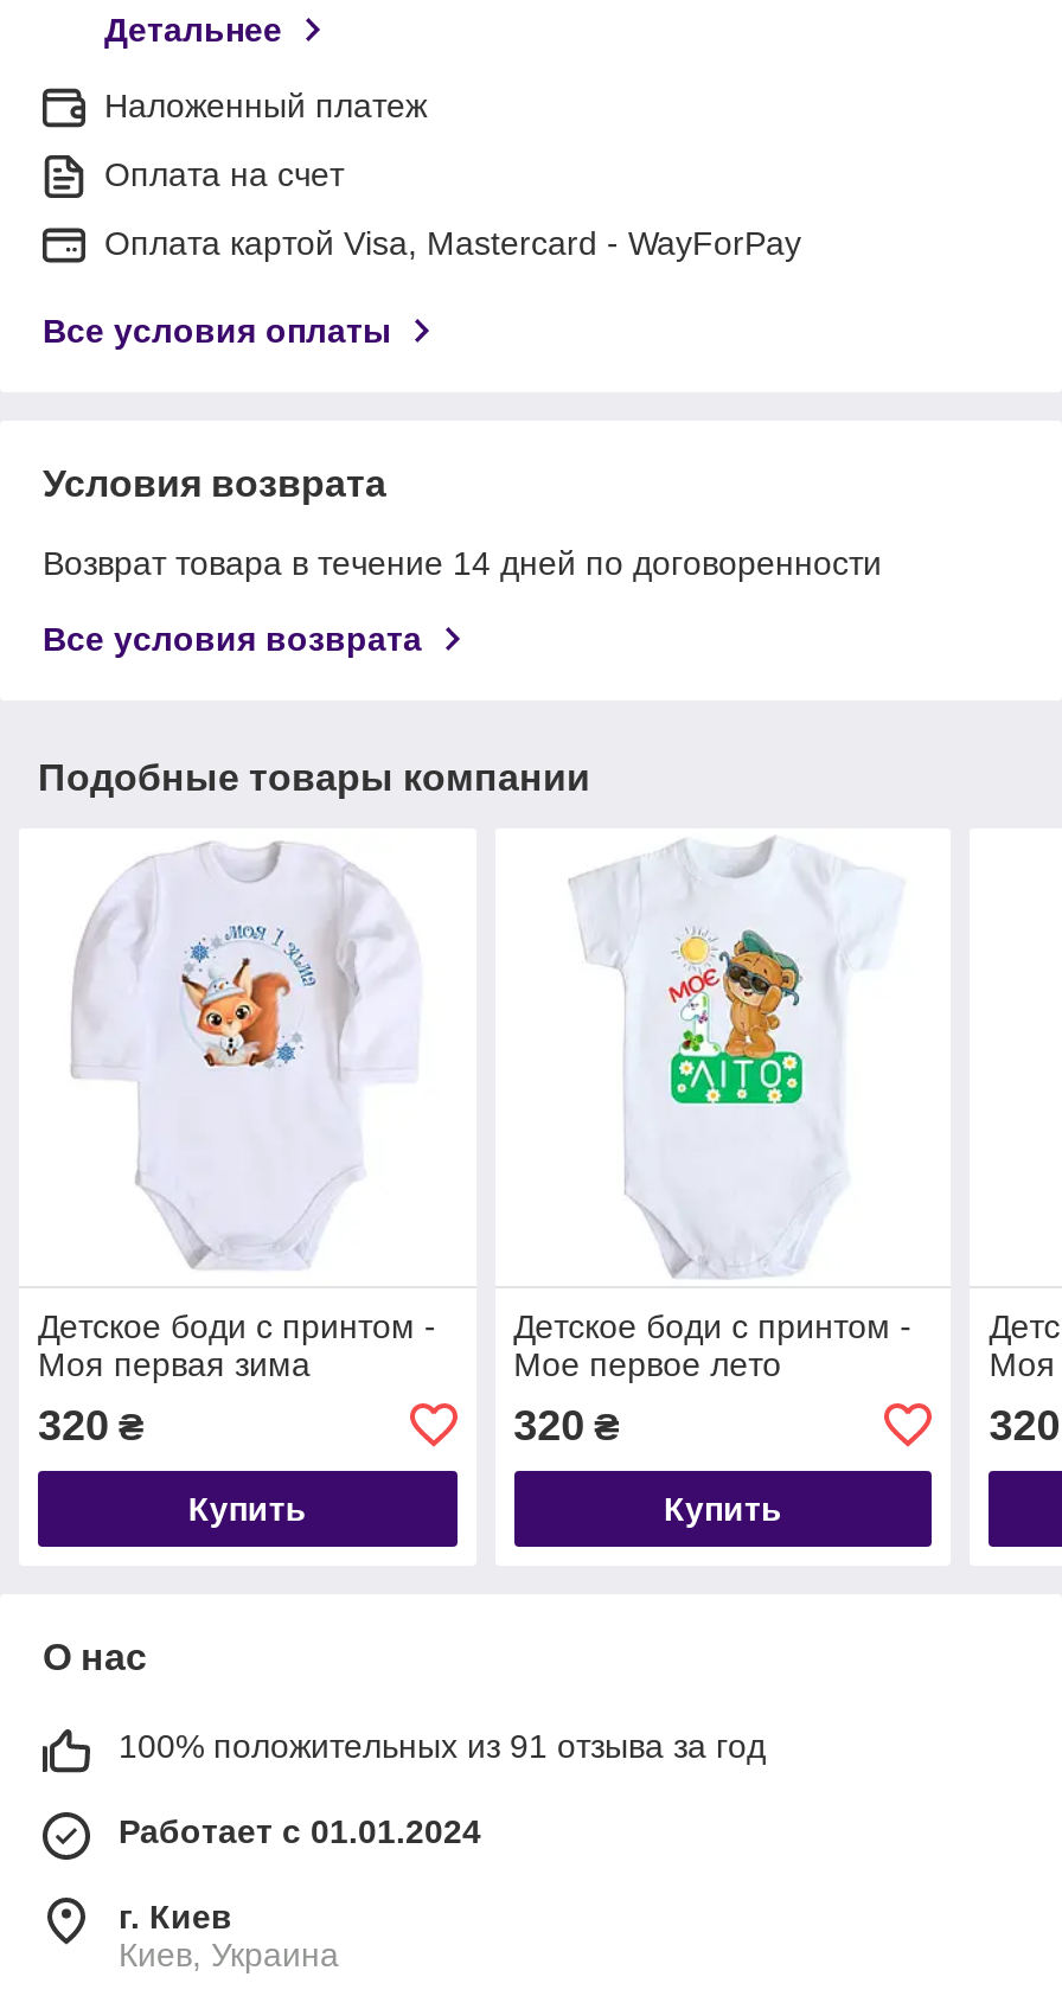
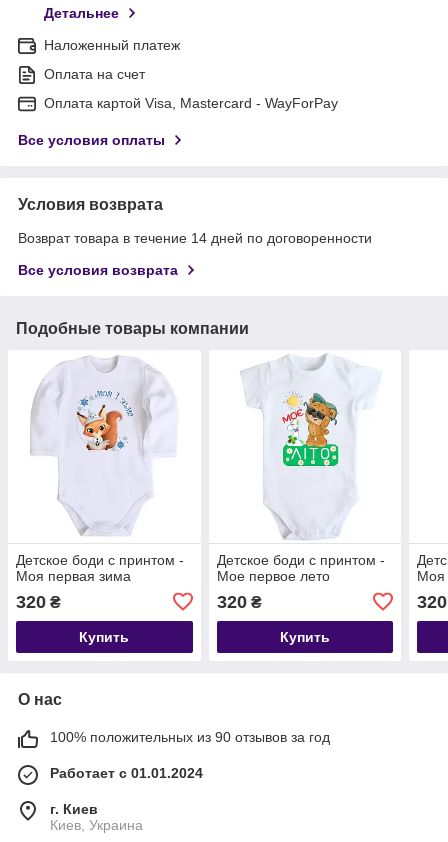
- 100% положительных из 91 отзыва за год
+ 100% положительных из 90 отзывов за год
